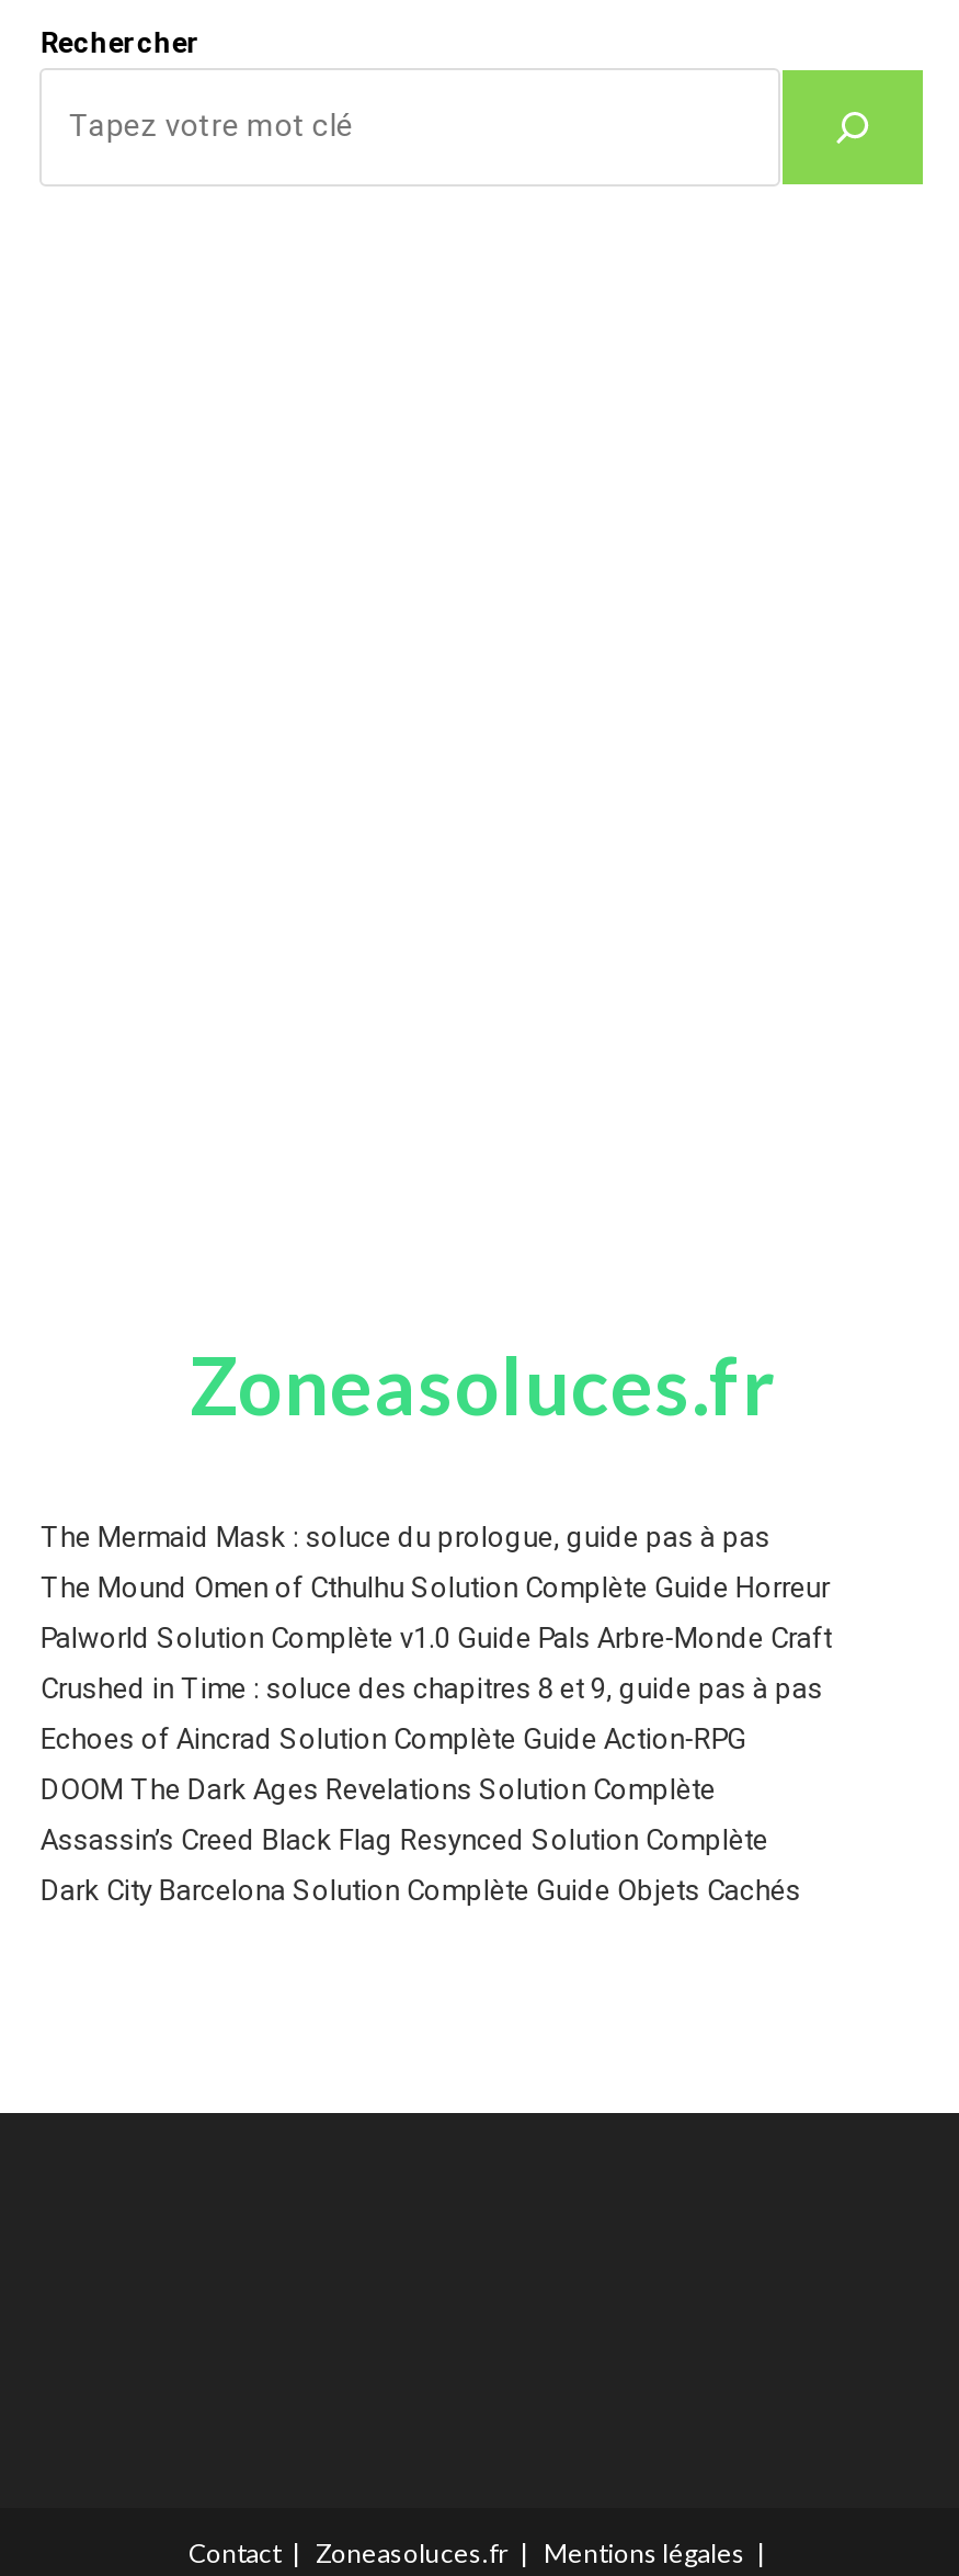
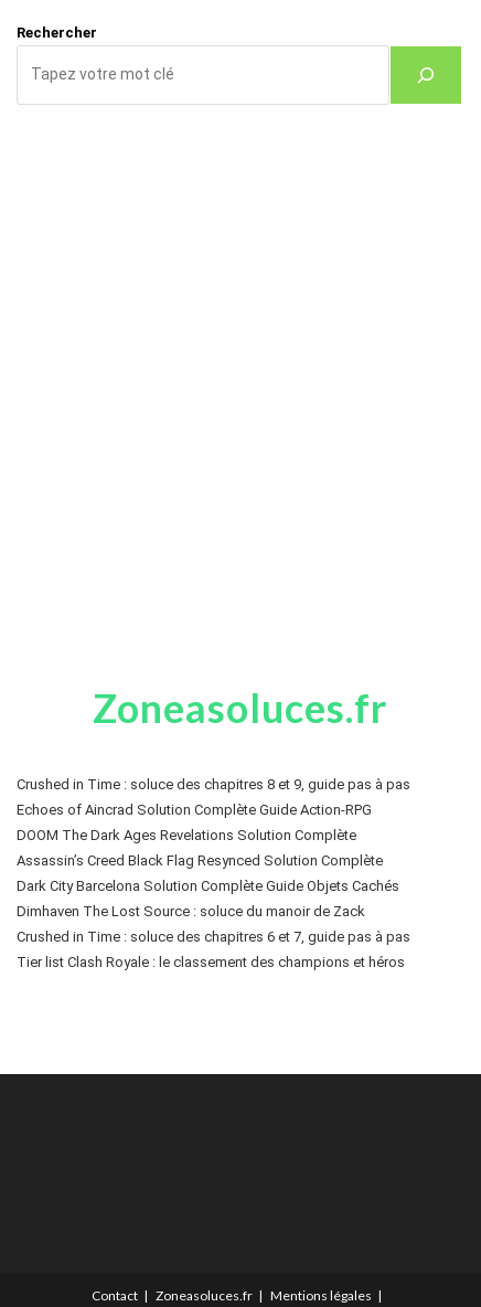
- The Mermaid Mask : soluce du prologue, guide pas à pas
- The Mound Omen of Cthulhu Solution Complète Guide Horreur
- Palworld Solution Complète v1.0 Guide Pals Arbre-Monde Craft

moved up: Crushed in Time : soluce des chapitres 8 et 9, guide pas à pas | Echoes of Aincrad Solution Complète Guide Action-RPG | DOOM The Dark Ages Revelations Solution Complète | Assassin’s Creed Black Flag Resynced Solution Complète | Dark City Barcelona Solution Complète Guide Objets Cachés

+ Dimhaven The Lost Source : soluce du manoir de Zack
+ Crushed in Time : soluce des chapitres 6 et 7, guide pas à pas
+ Tier list Clash Royale : le classement des champions et héros
